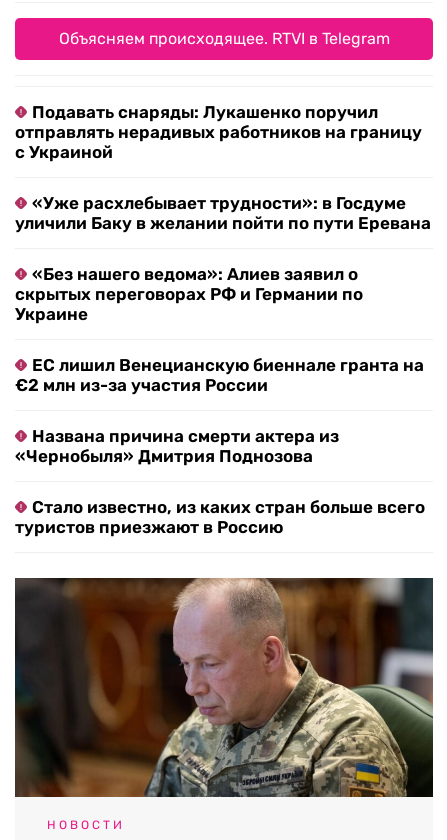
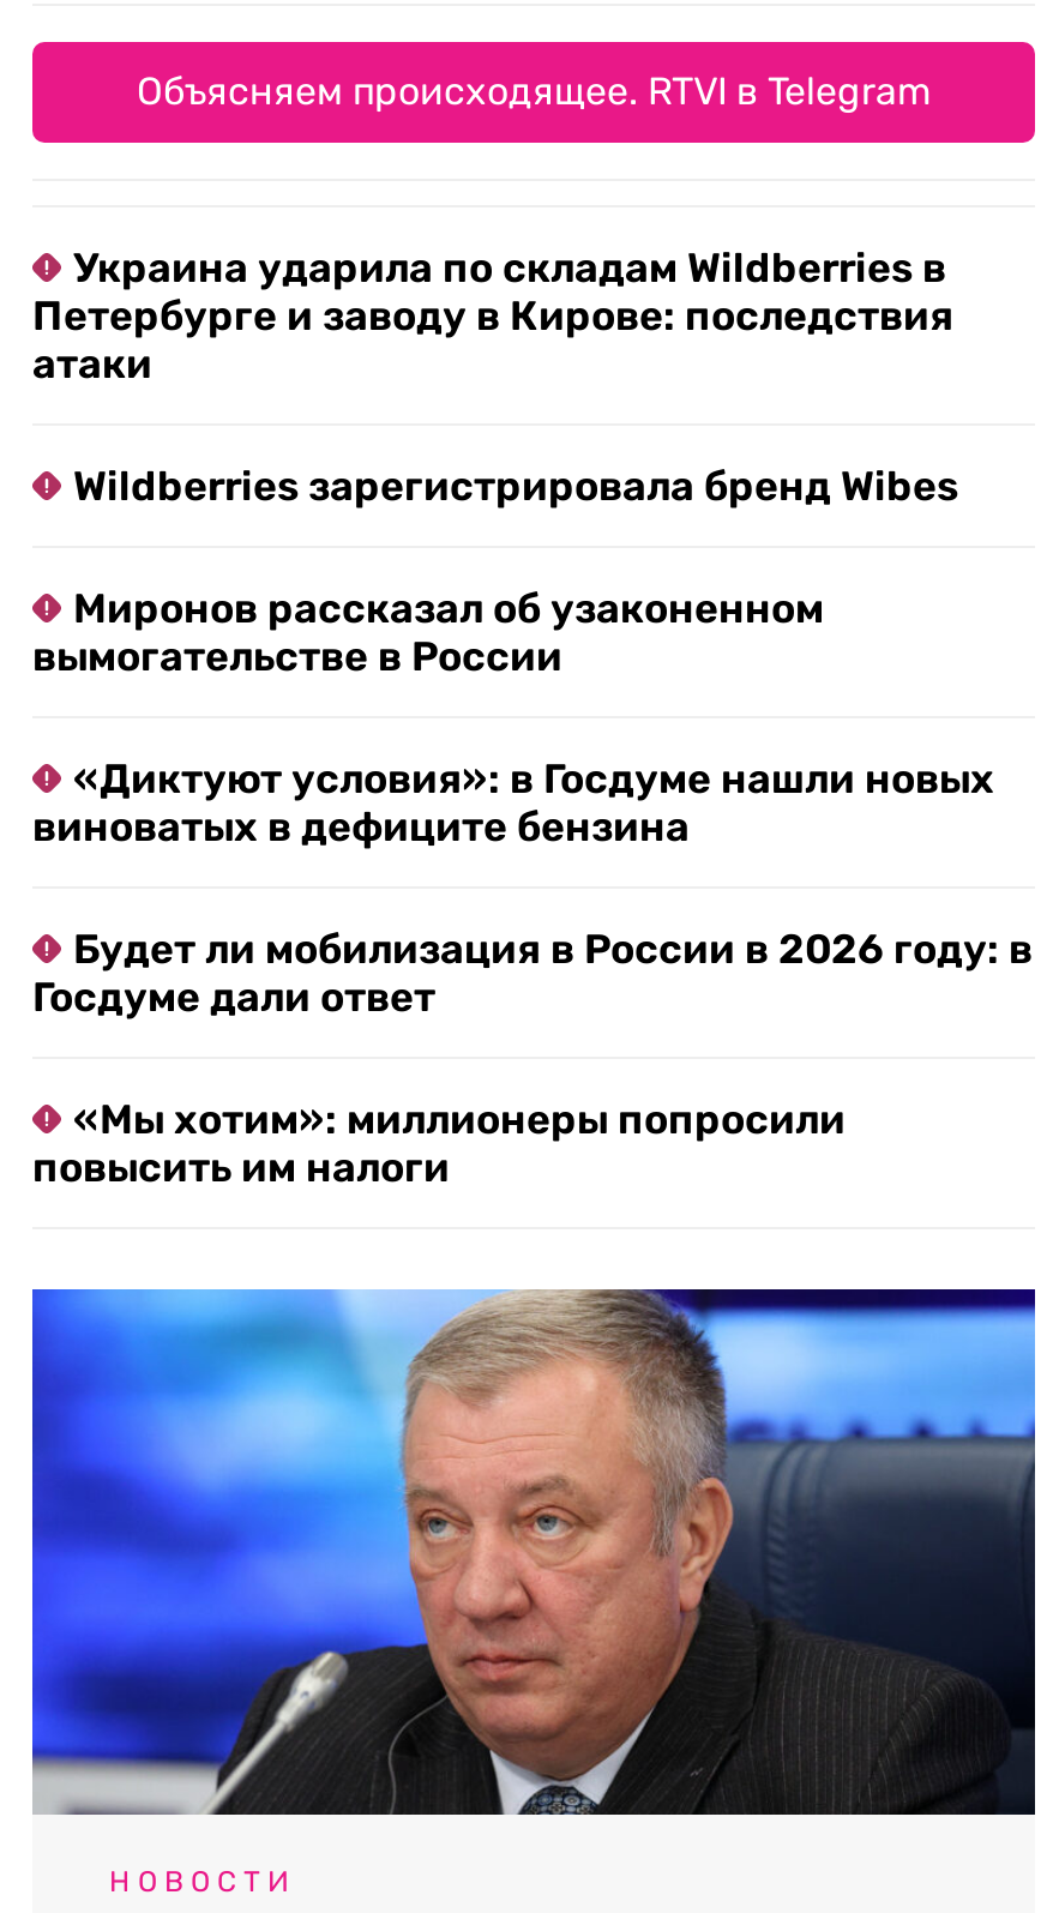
- Подавать снаряды: Лукашенко поручил
- отправлять нерадивых работников на границу
- с Украиной
+ Украина ударила по складам Wildberries в
+ Петербурге и заводу в Кирове: последствия
+ атаки

- «Уже расхлебывает трудности»: в Госдуме
- уличили Баку в желании пойти по пути Еревана
+ Wildberries зарегистрировала бренд Wibes

- «Без нашего ведома»: Алиев заявил о
- скрытых переговорах РФ и Германии по
- Украине
+ Миронов рассказал об узаконенном
+ вымогательстве в России

- ЕС лишил Венецианскую биеннале гранта на
- €2 млн из-за участия России
+ «Диктуют условия»: в Госдуме нашли новых
+ виноватых в дефиците бензина

- Названа причина смерти актера из
- «Чернобыля» Дмитрия Поднозова
+ Будет ли мобилизация в России в 2026 году: в
+ Госдуме дали ответ

- Стало известно, из каких стран больше всего
- туристов приезжают в Россию
+ «Мы хотим»: миллионеры попросили
+ повысить им налоги

- [image]
+ [image]
